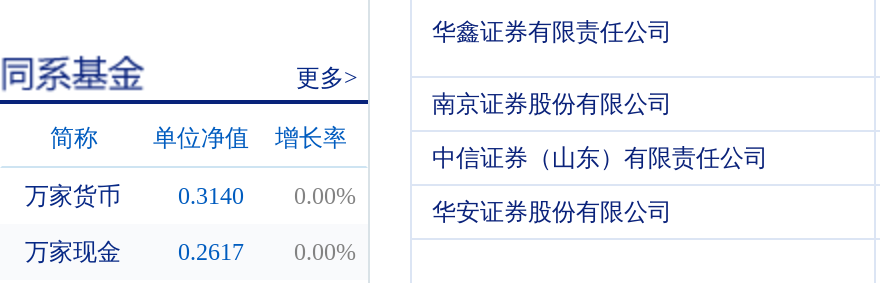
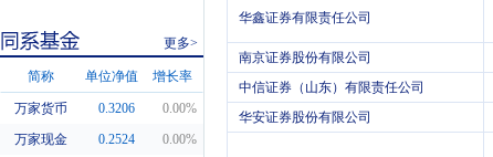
- 0.3140 0.00%
+ 0.3206 0.00%

- 0.2617 0.00%
+ 0.2524 0.00%
